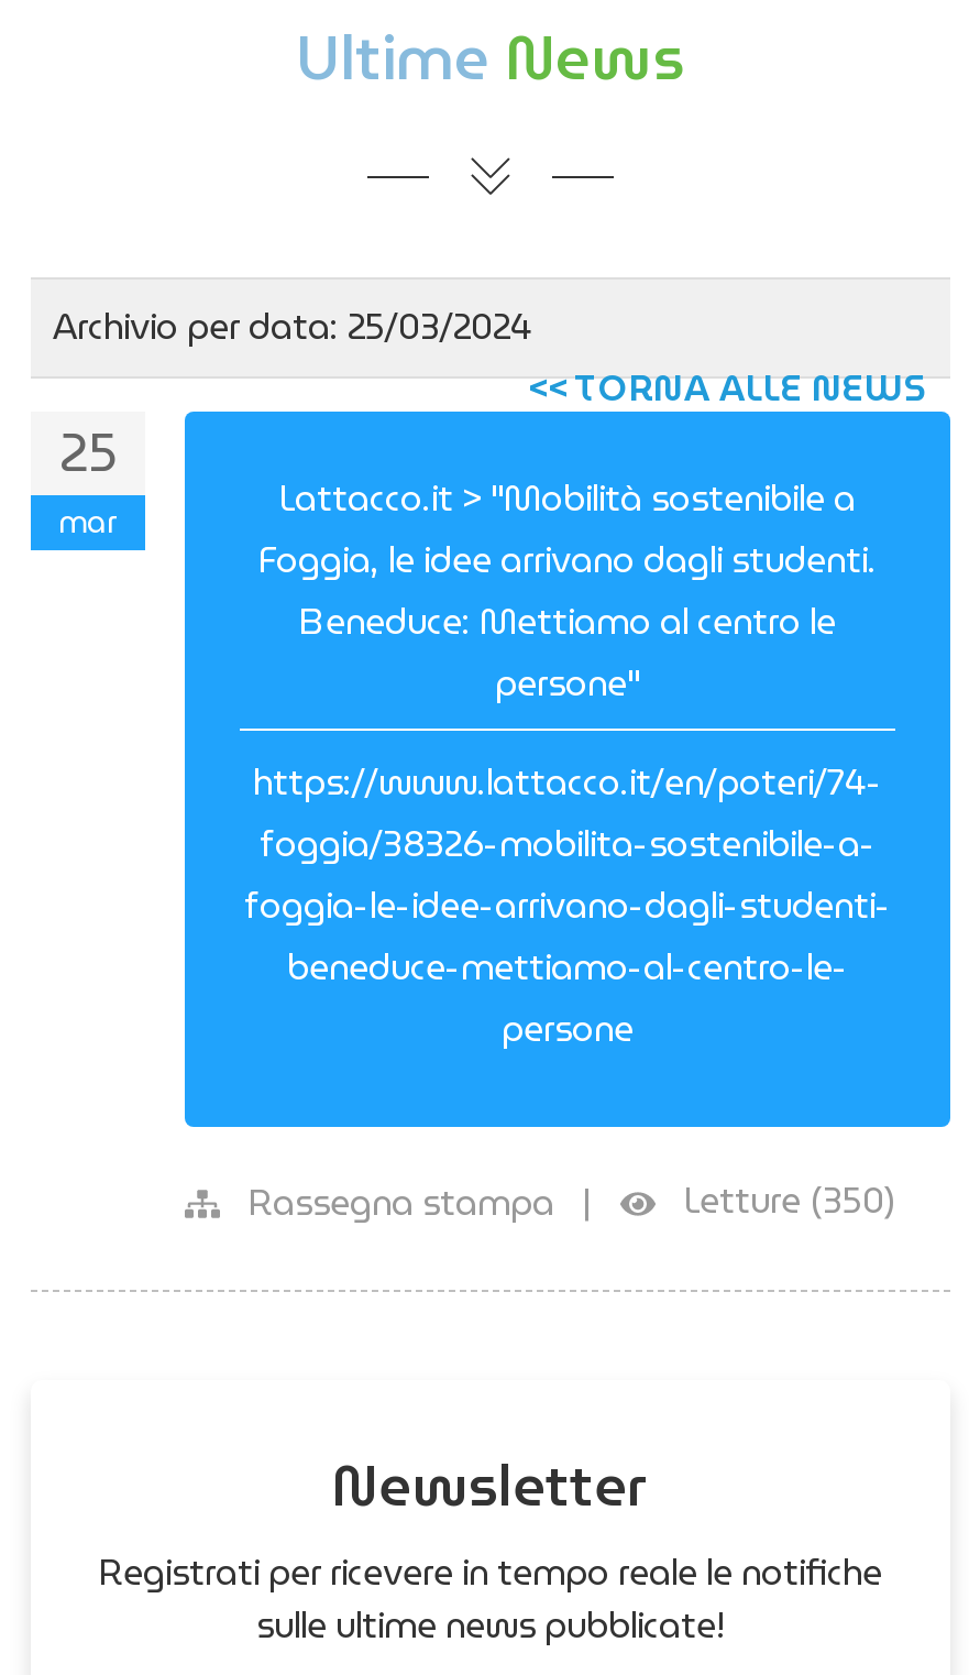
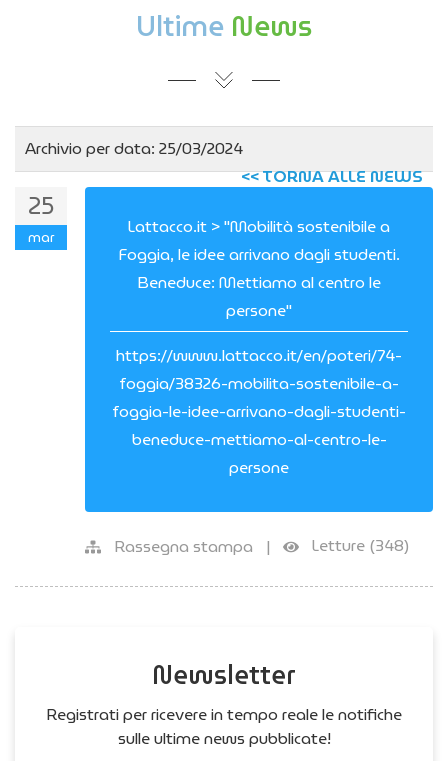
- Letture (350)
+ Letture (348)
